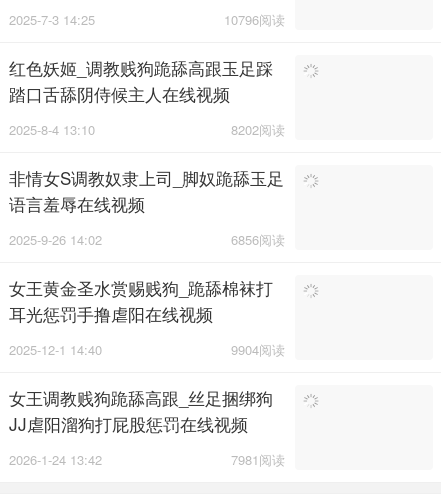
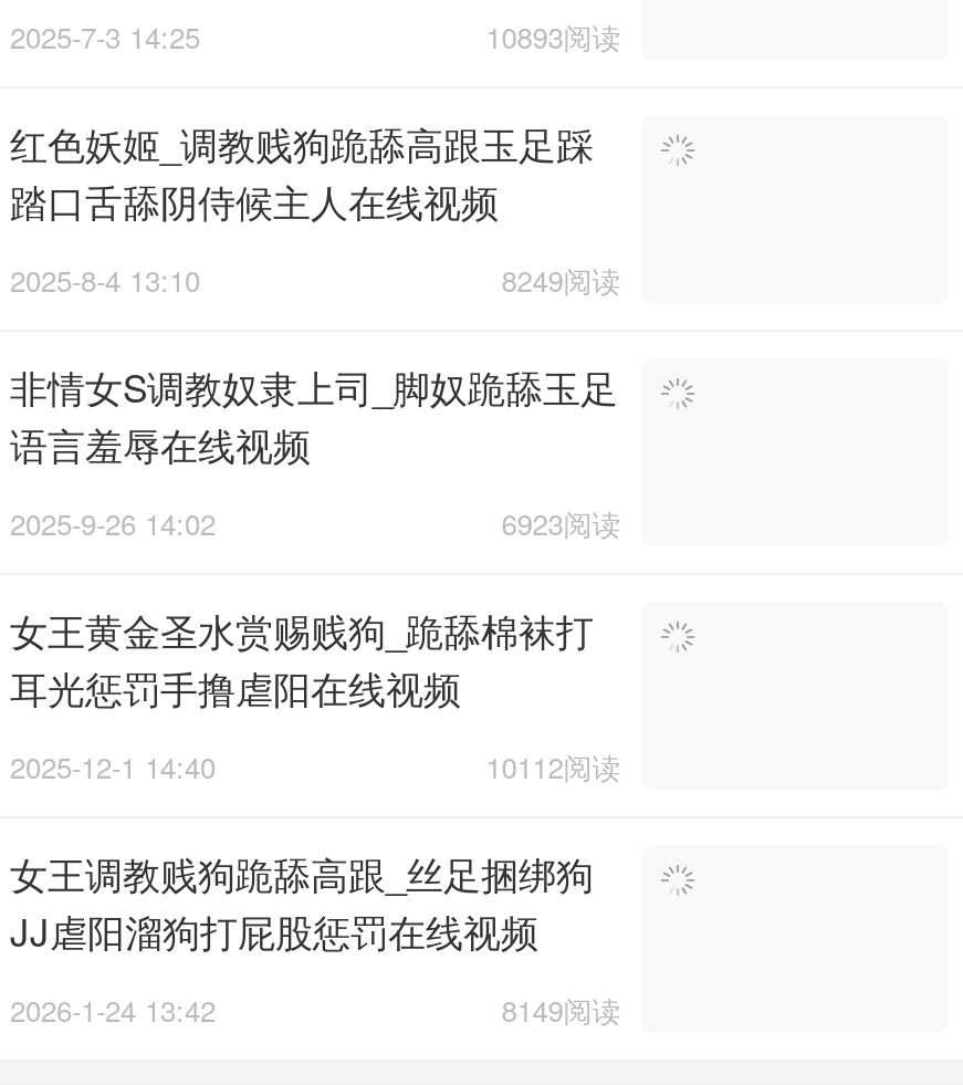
- 10796阅读
+ 10893阅读

- 8202阅读
+ 8249阅读

- 6856阅读
+ 6923阅读

- 9904阅读
+ 10112阅读

- 7981阅读
+ 8149阅读
